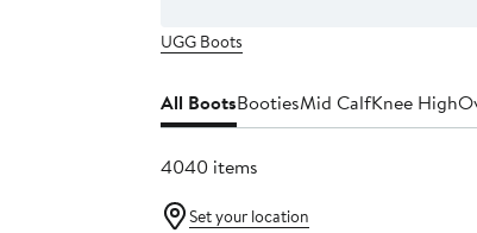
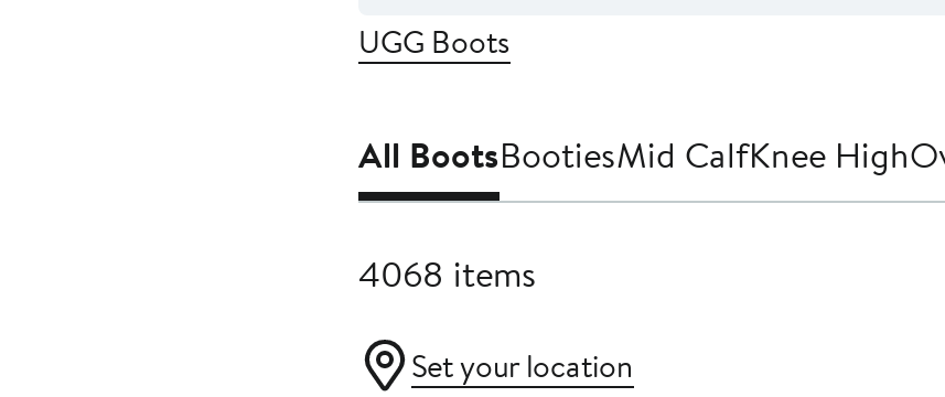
- 4040 items
+ 4068 items
